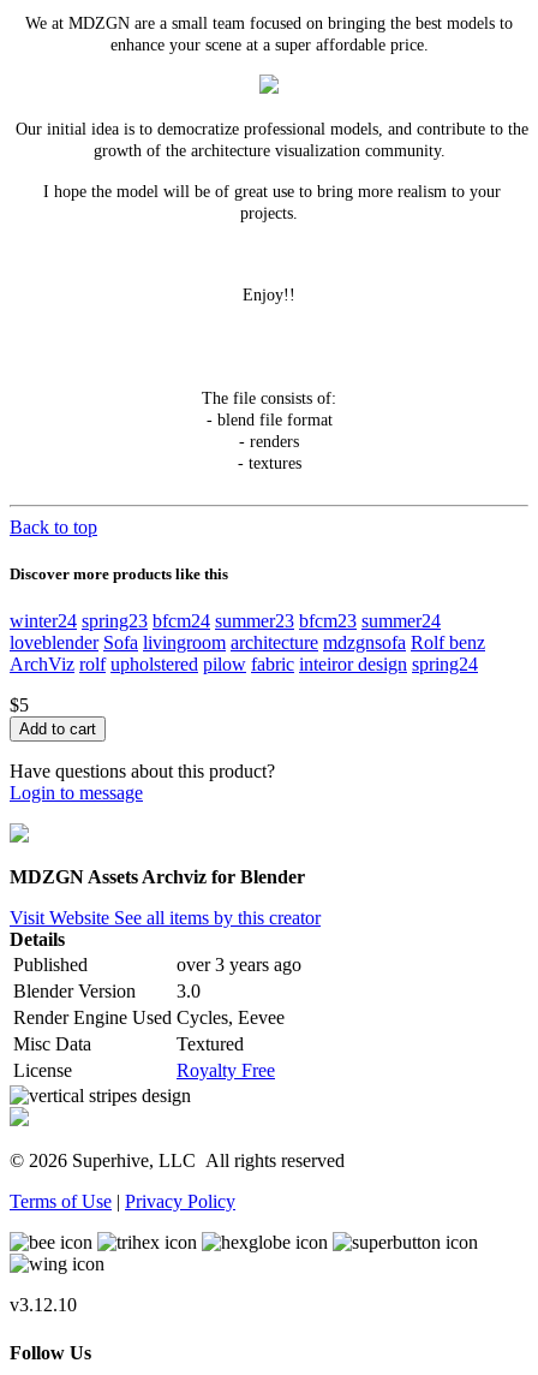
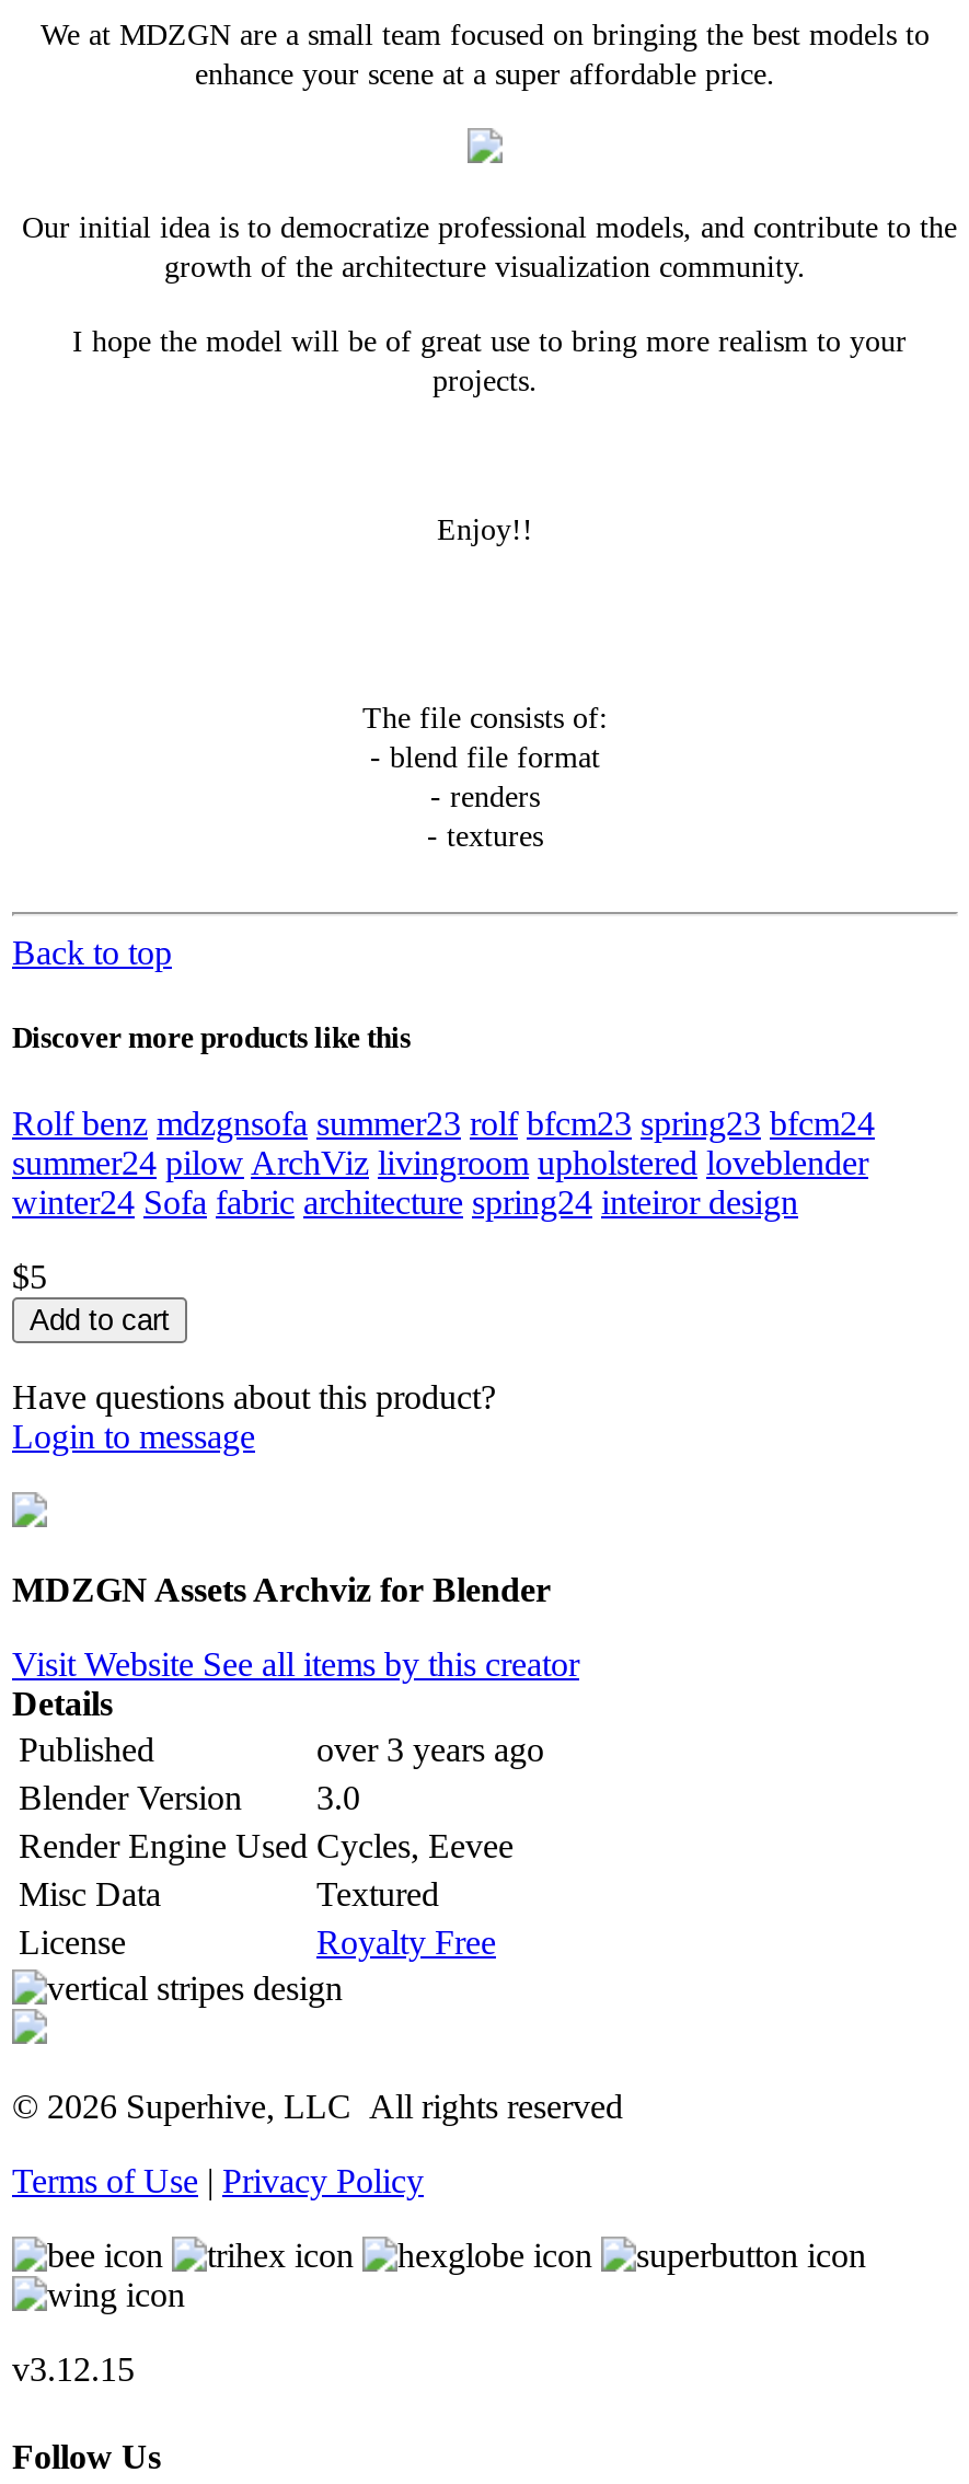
- winter24 spring23 bfcm24 summer23 bfcm23 summer24
- loveblender Sofa livingroom architecture mdzgnsofa Rolf benz
- ArchViz rolf upholstered pilow fabric inteiror design spring24
+ Rolf benz mdzgnsofa summer23 rolf bfcm23 spring23 bfcm24
+ summer24 pilow ArchViz livingroom upholstered loveblender
+ winter24 Sofa fabric architecture spring24 inteiror design

- v3.12.10
+ v3.12.15
